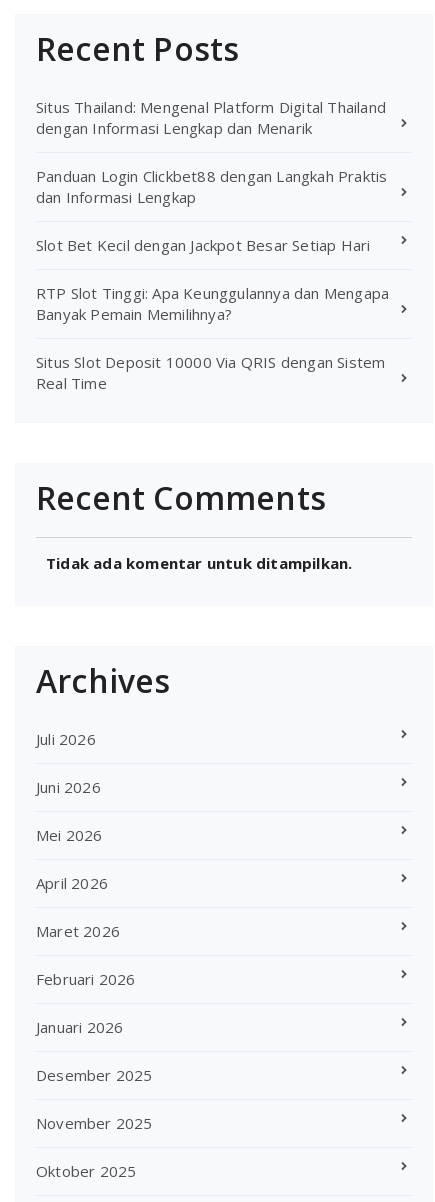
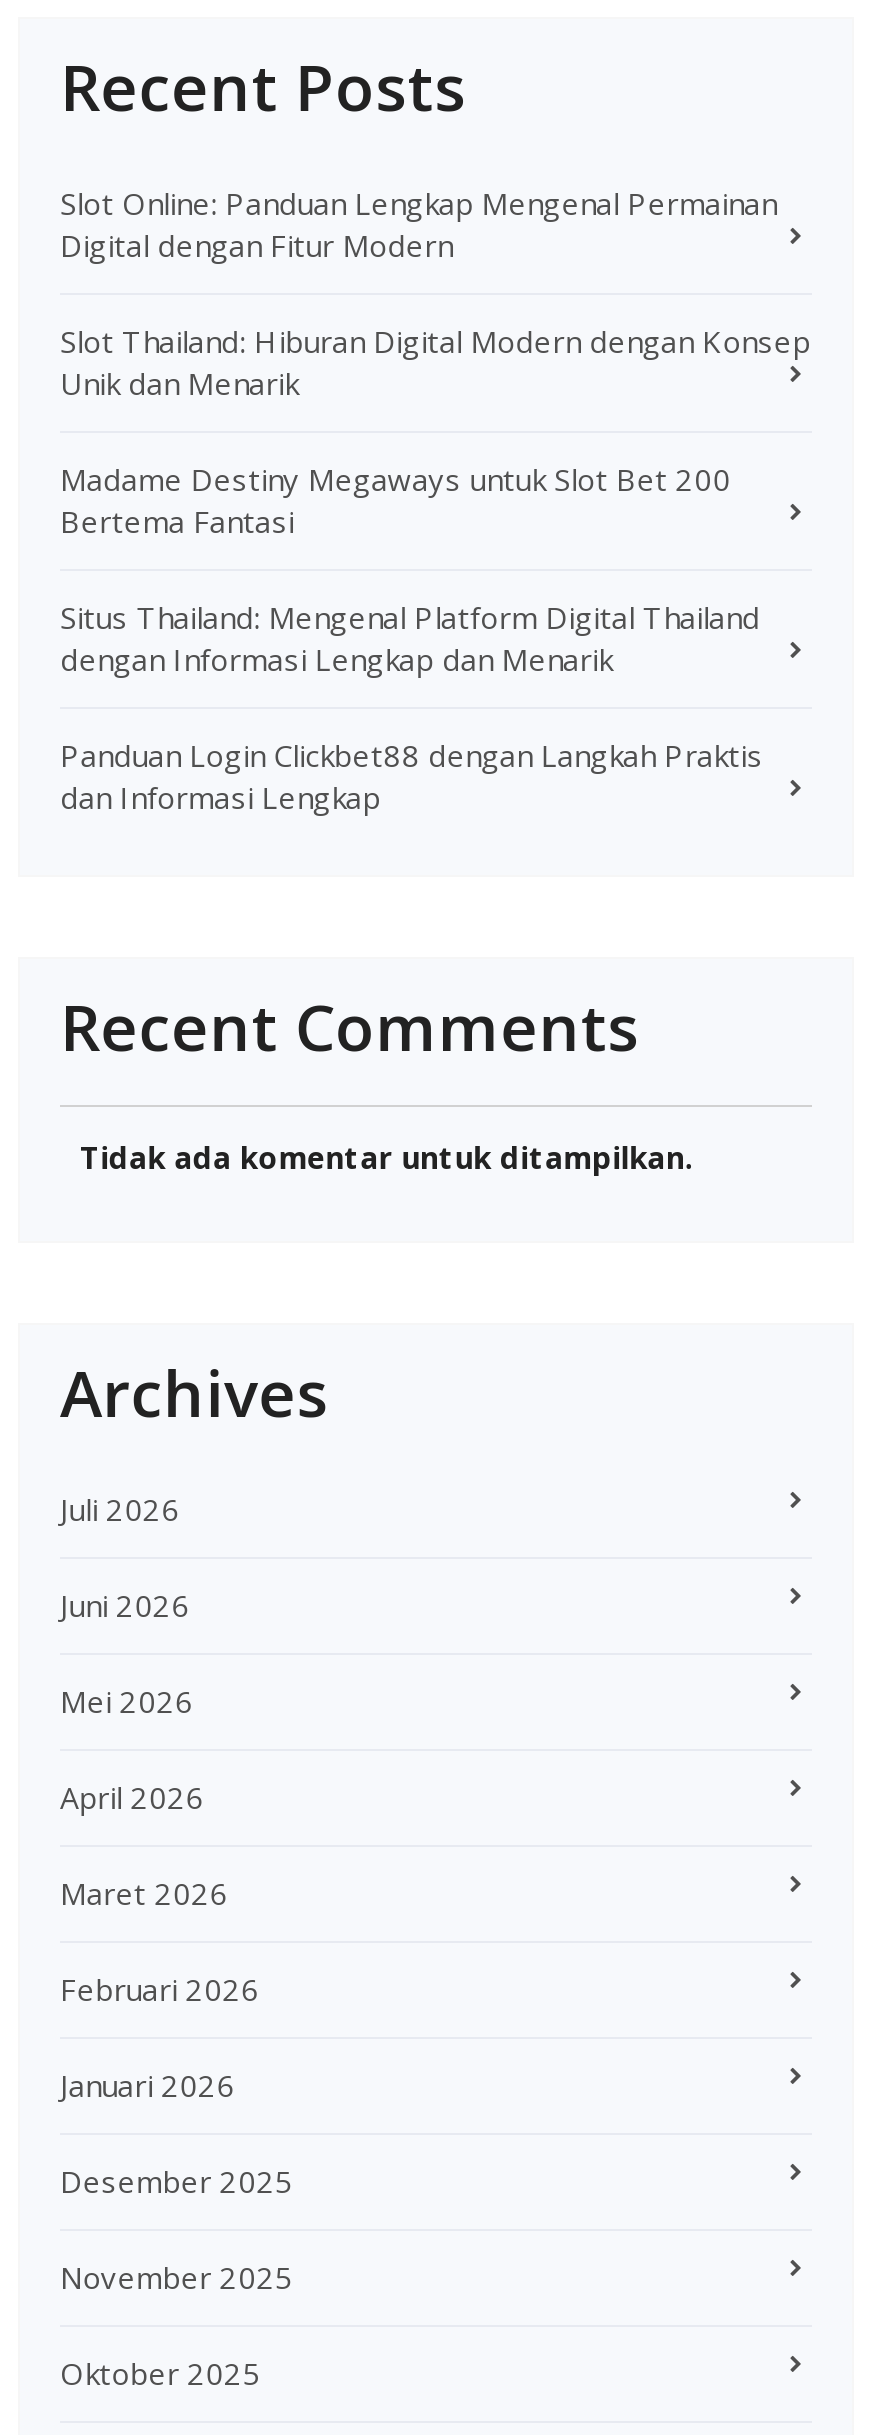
+ Slot Online: Panduan Lengkap Mengenal Permainan
+ Digital dengan Fitur Modern
+ Slot Thailand: Hiburan Digital Modern dengan Konsep
+ Unik dan Menarik
+ Madame Destiny Megaways untuk Slot Bet 200
+ Bertema Fantasi

moved down: Situs Thailand: Mengenal Platform Digital Thailand | dengan Informasi Lengkap dan Menarik | Panduan Login Clickbet88 dengan Langkah Praktis | dan Informasi Lengkap

- Slot Bet Kecil dengan Jackpot Besar Setiap Hari
- RTP Slot Tinggi: Apa Keunggulannya dan Mengapa
- Banyak Pemain Memilihnya?
- Situs Slot Deposit 10000 Via QRIS dengan Sistem
- Real Time
